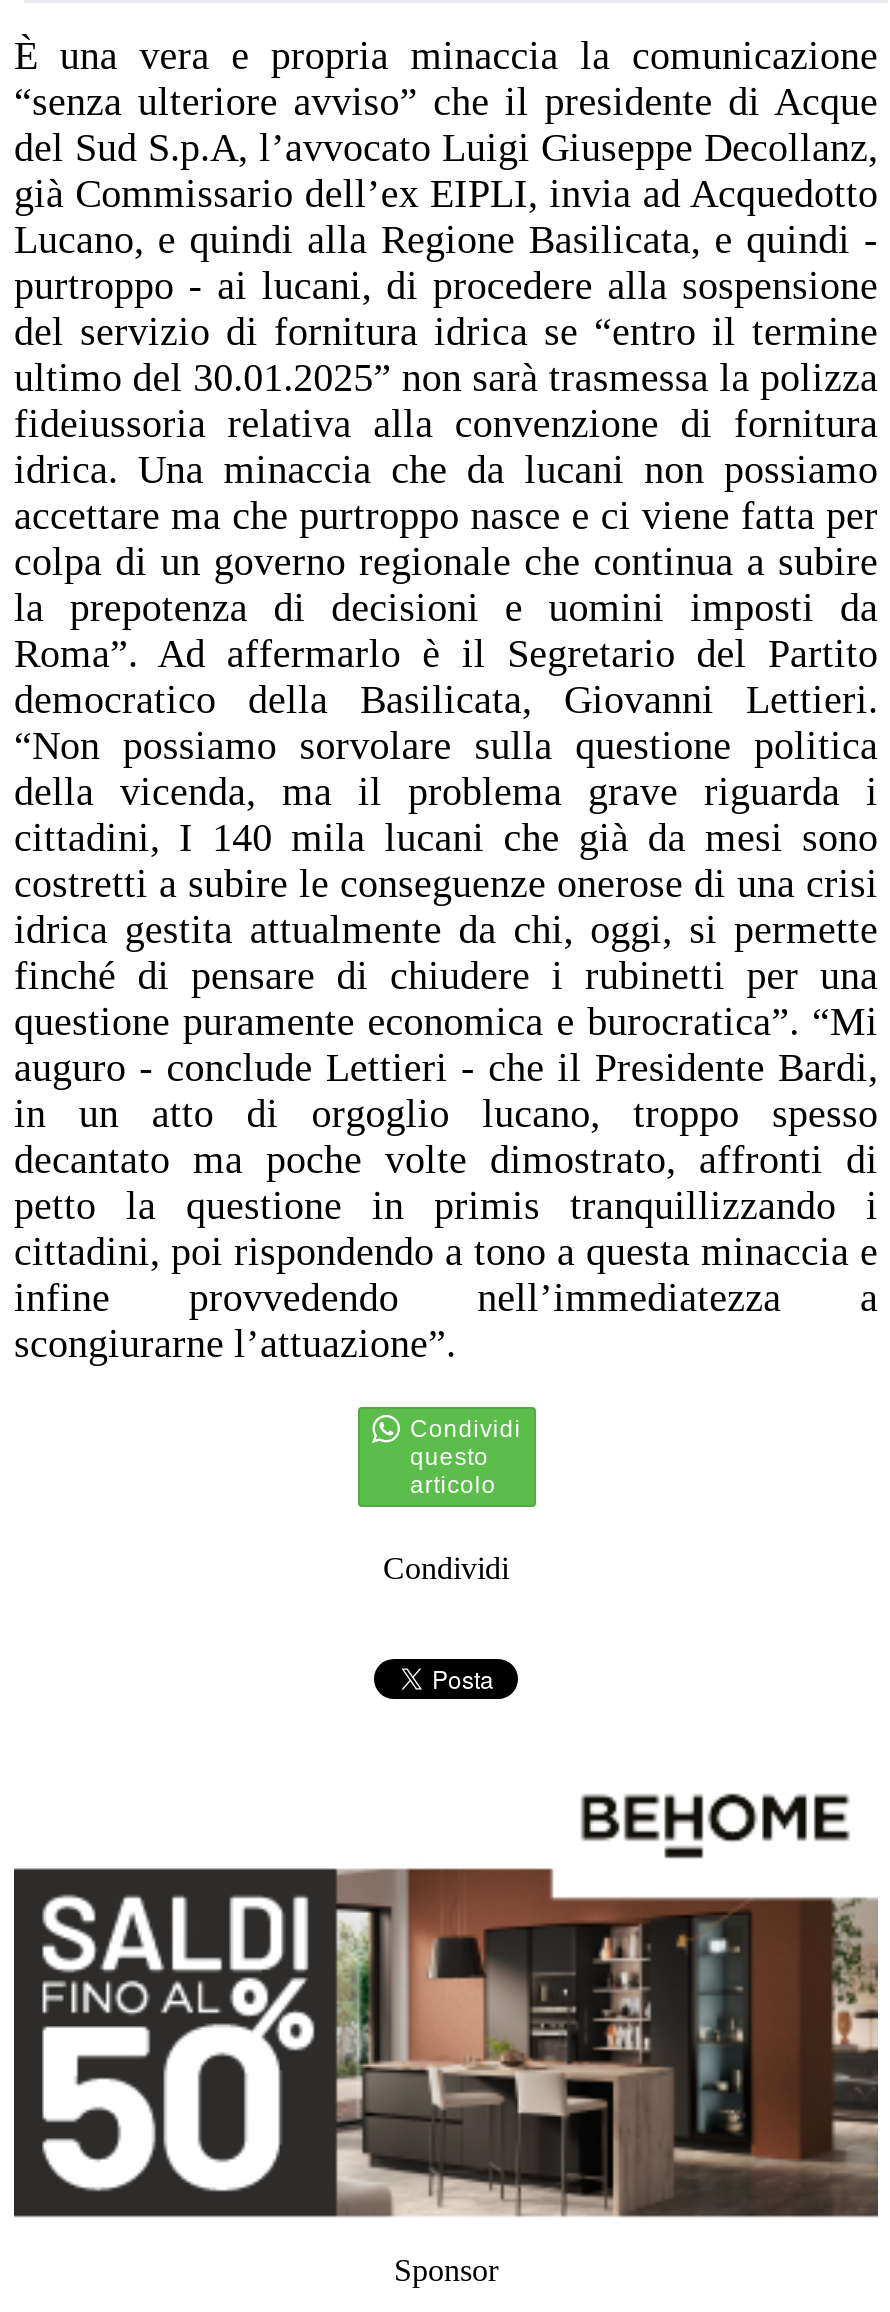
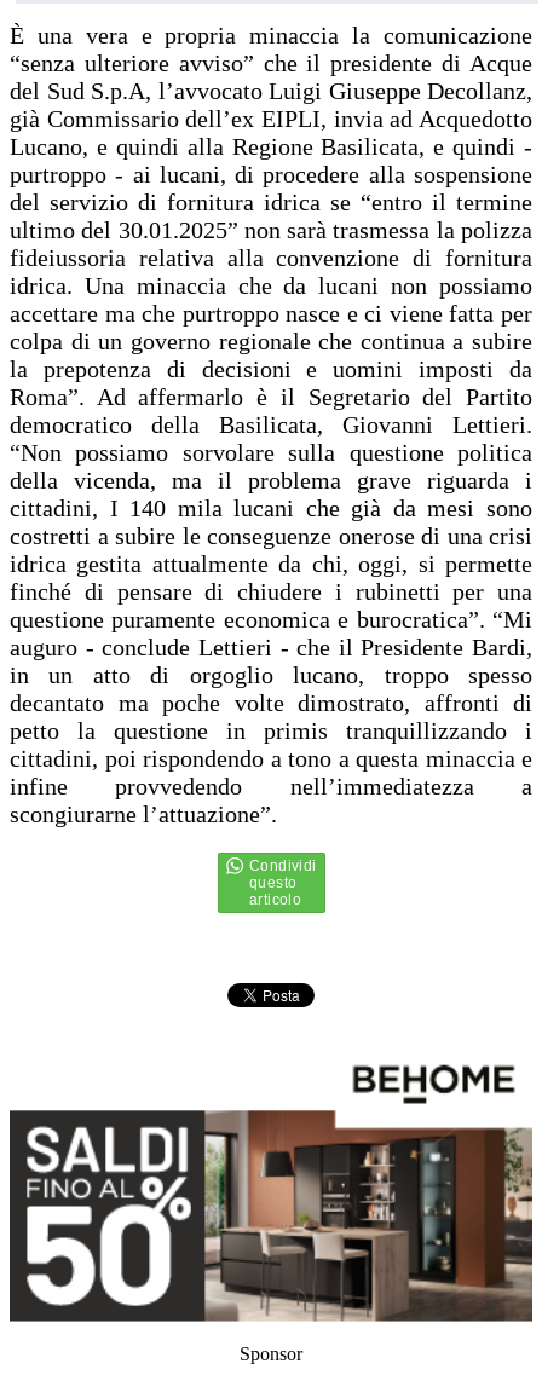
- Condividi
